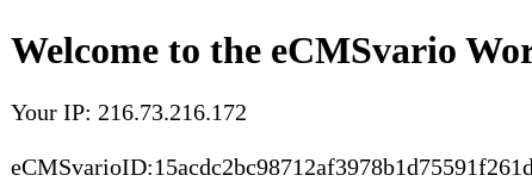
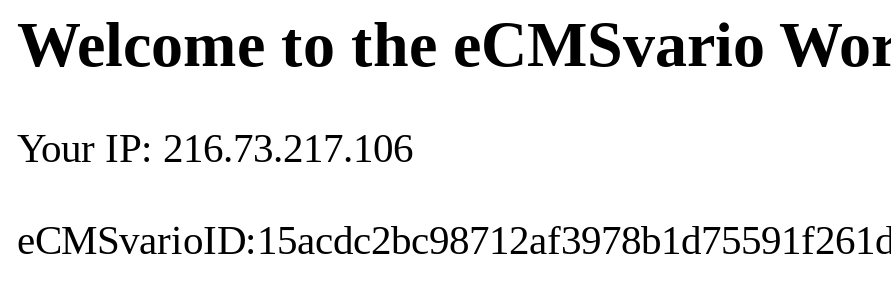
- Your IP: 216.73.216.172
+ Your IP: 216.73.217.106
